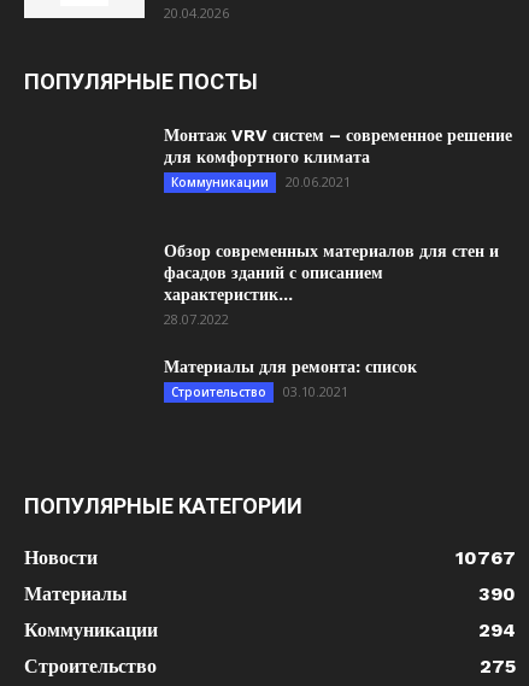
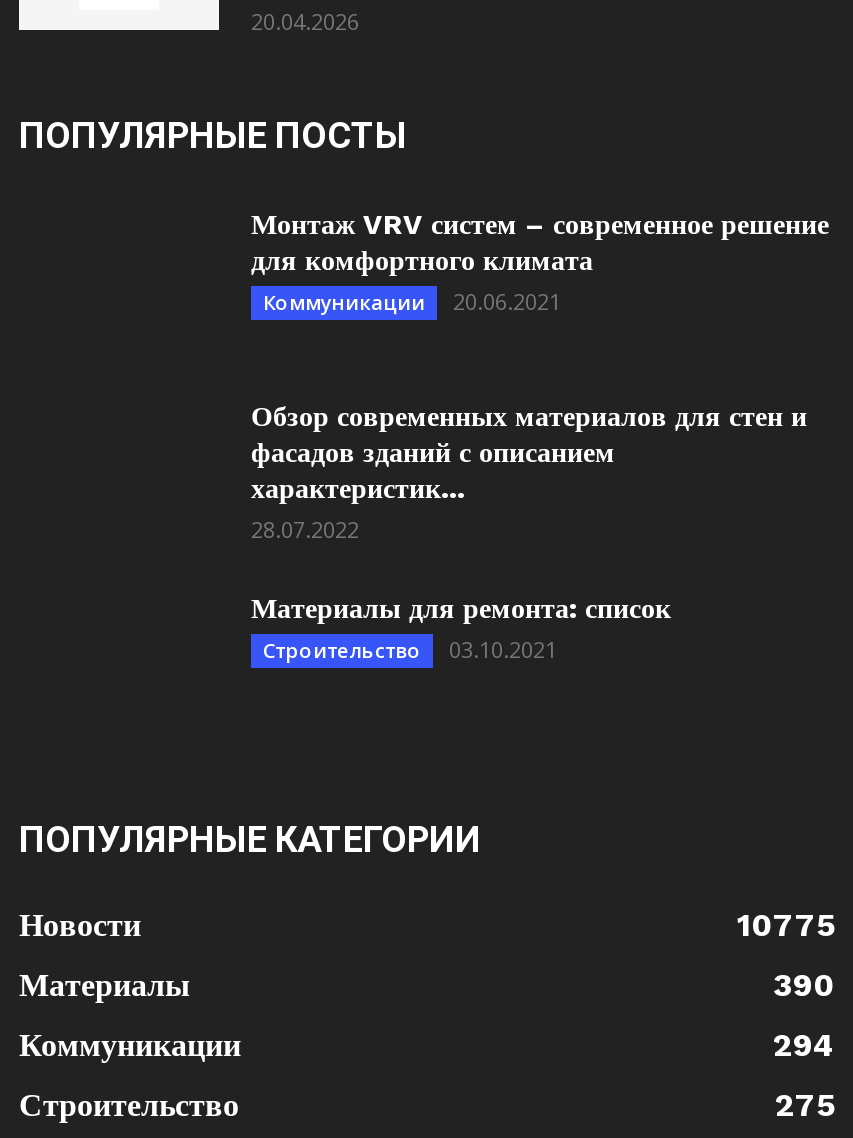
- 10767
+ 10775
